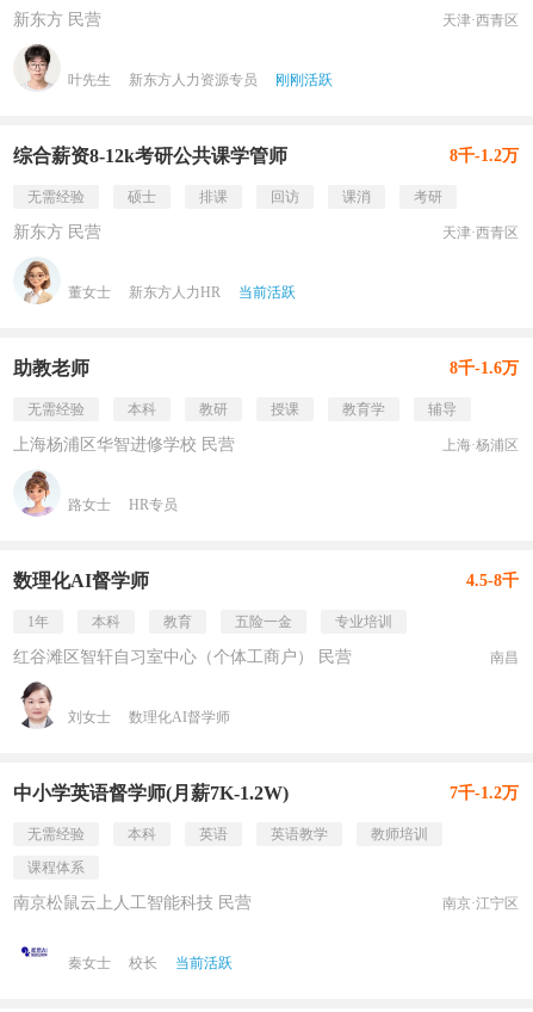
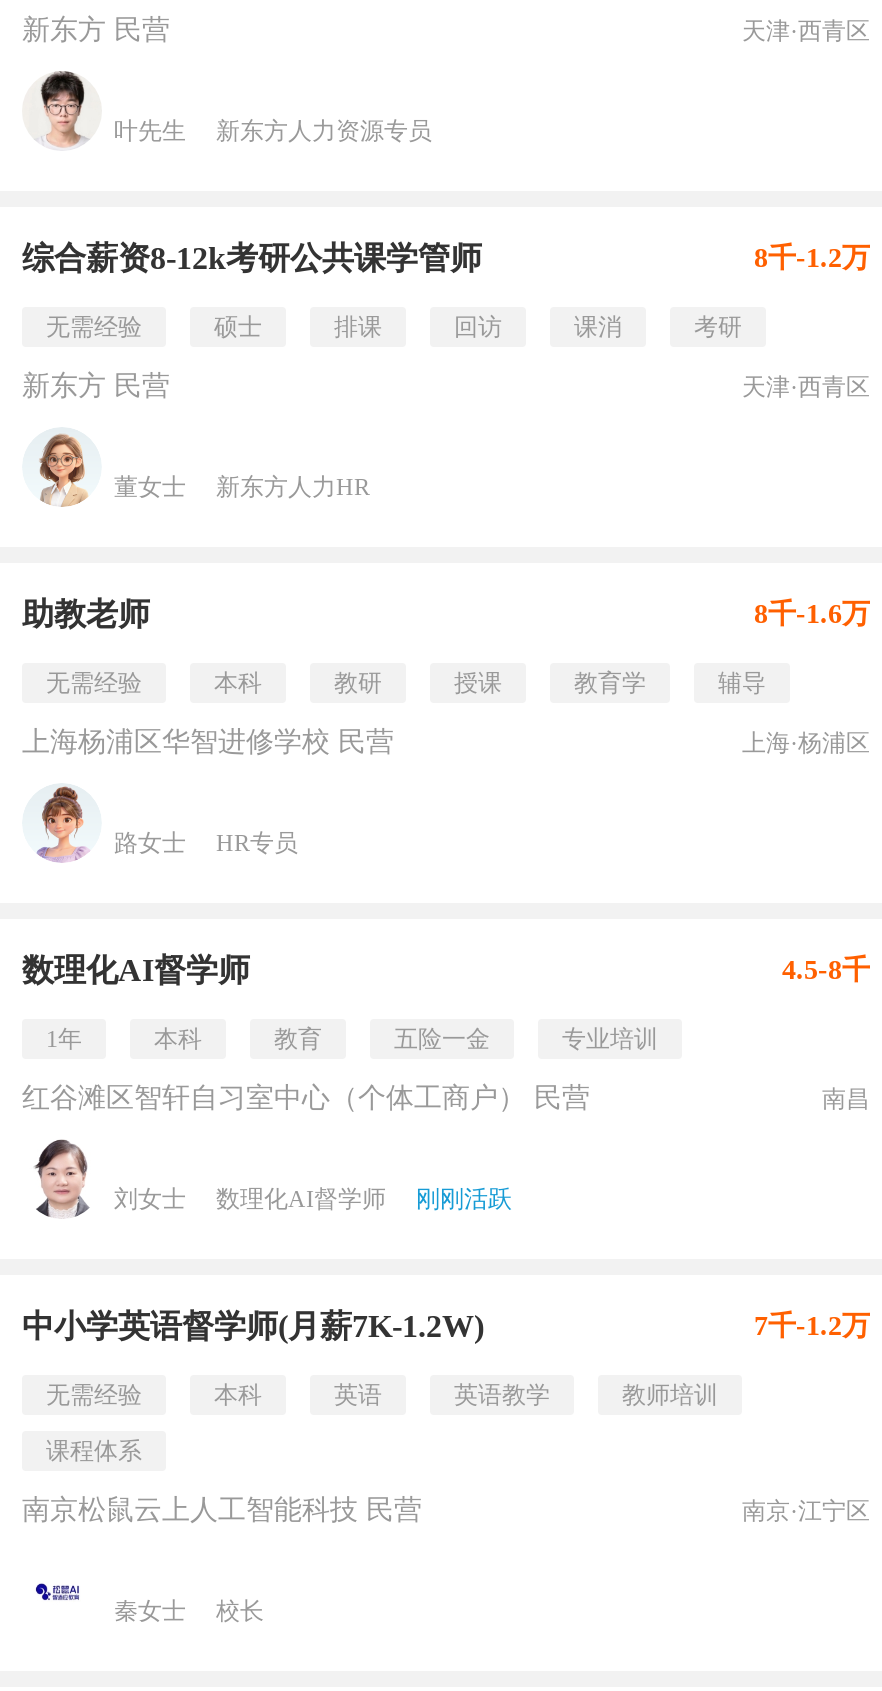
moved down: 刚刚活跃

- 当前活跃

- 当前活跃
